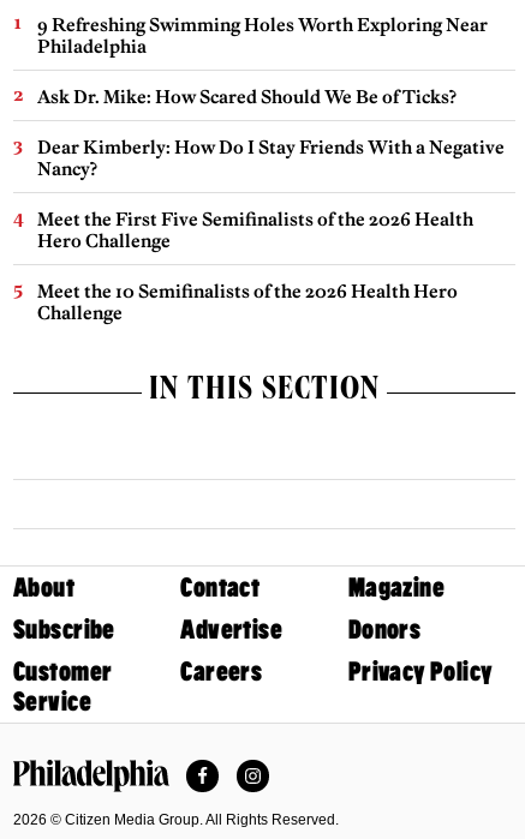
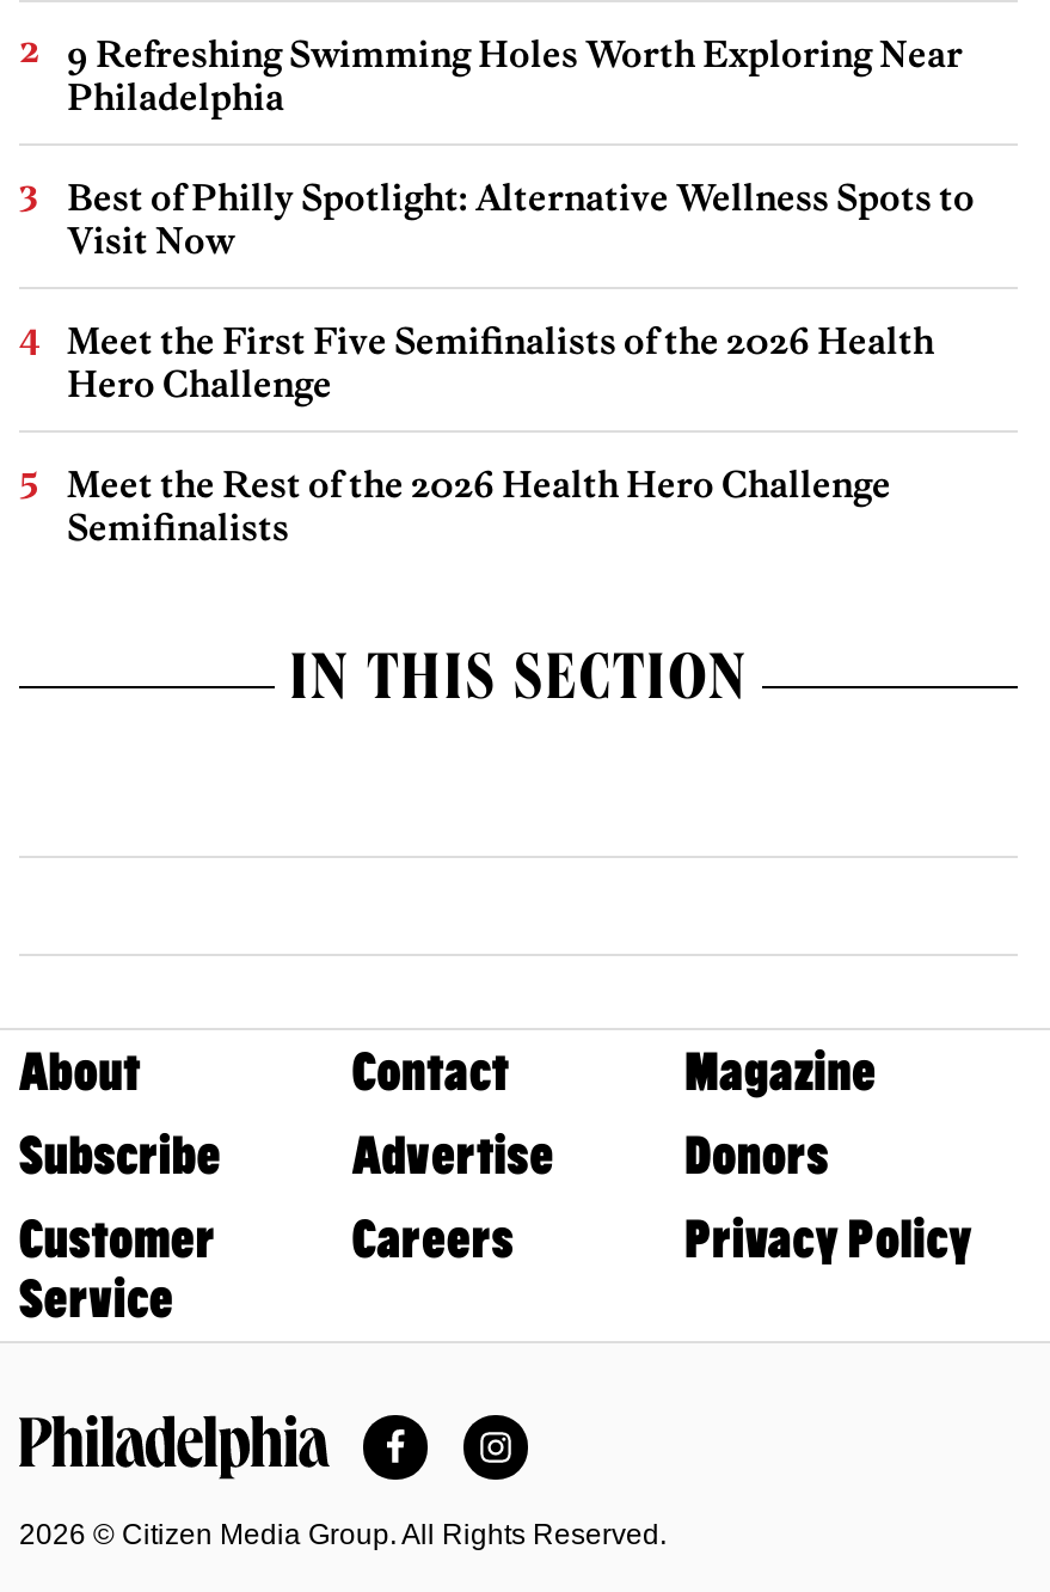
- Ask Dr. Mike: How Scared Should We Be of Ticks?
- Dear Kimberly: How Do I Stay Friends With a Negative
- Nancy?
+ Best of Philly Spotlight: Alternative Wellness Spots to
+ Visit Now

- Meet the 10 Semifinalists of the 2026 Health Hero
- Challenge
+ Meet the Rest of the 2026 Health Hero Challenge
+ Semifinalists
